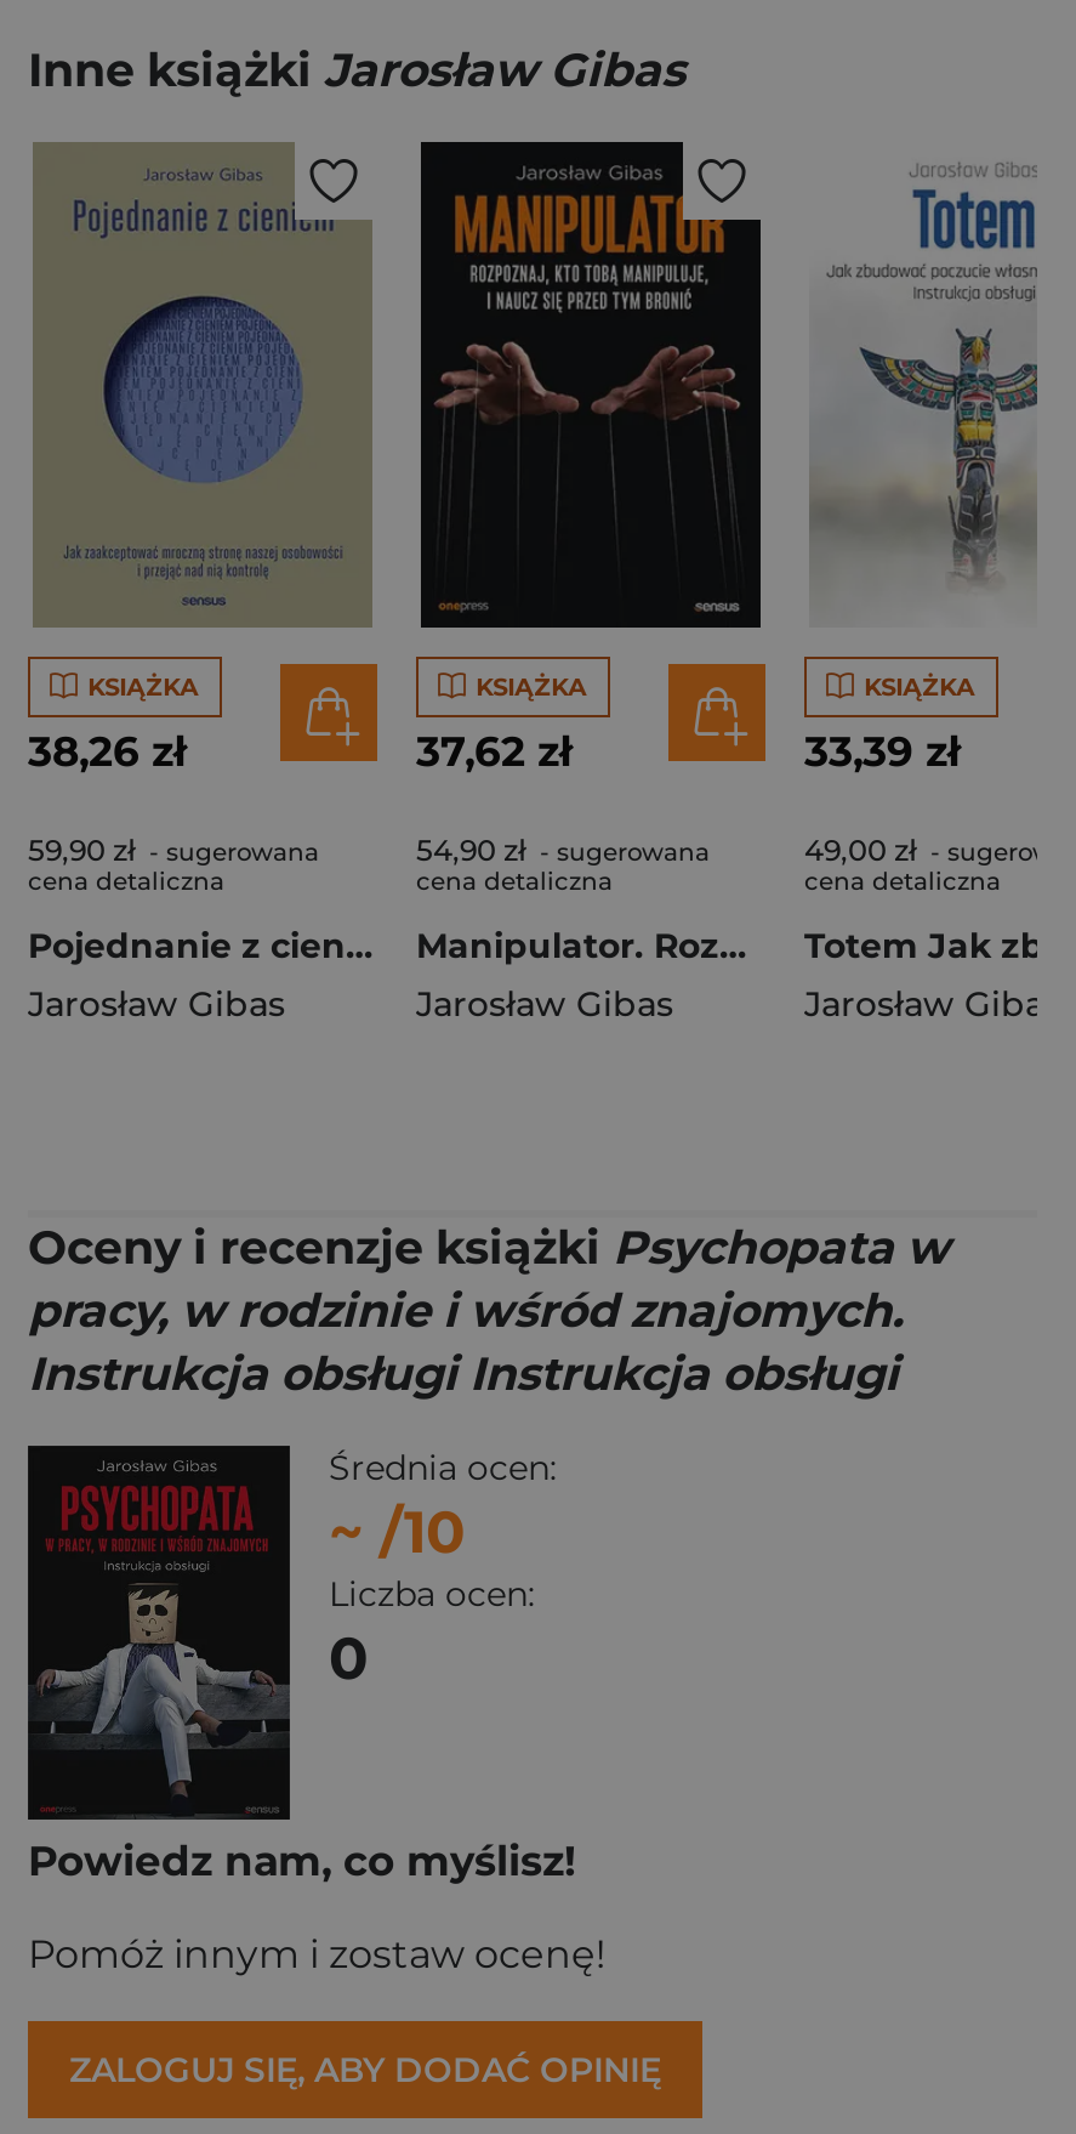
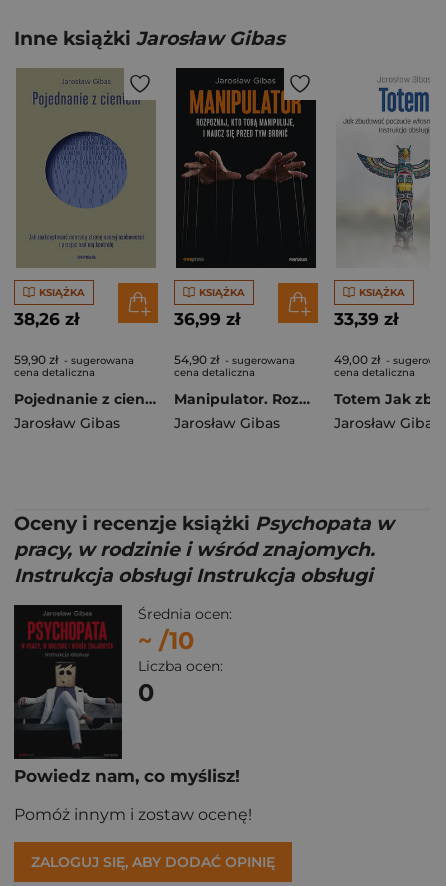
- 37,62 zł
+ 36,99 zł
